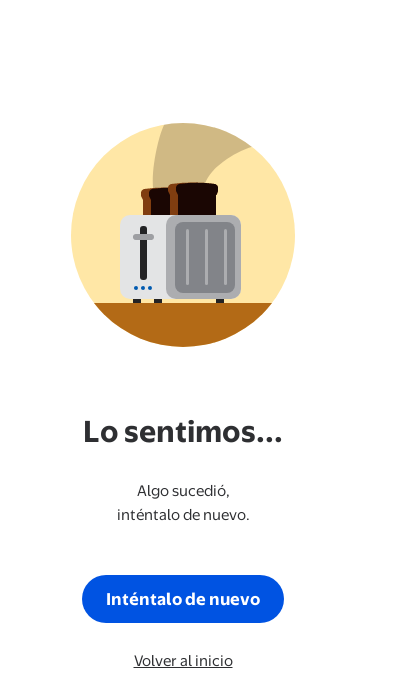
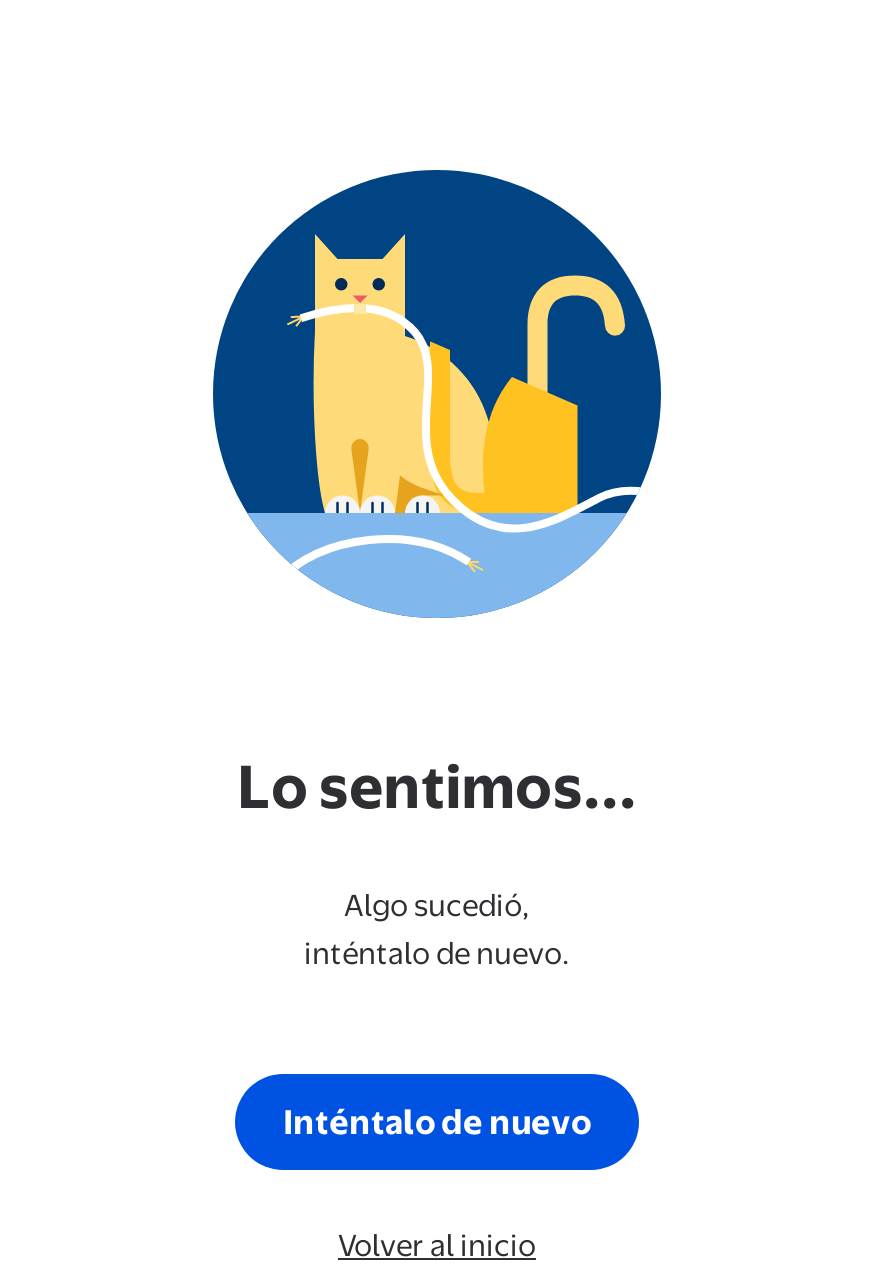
- [image]
+ [image]
